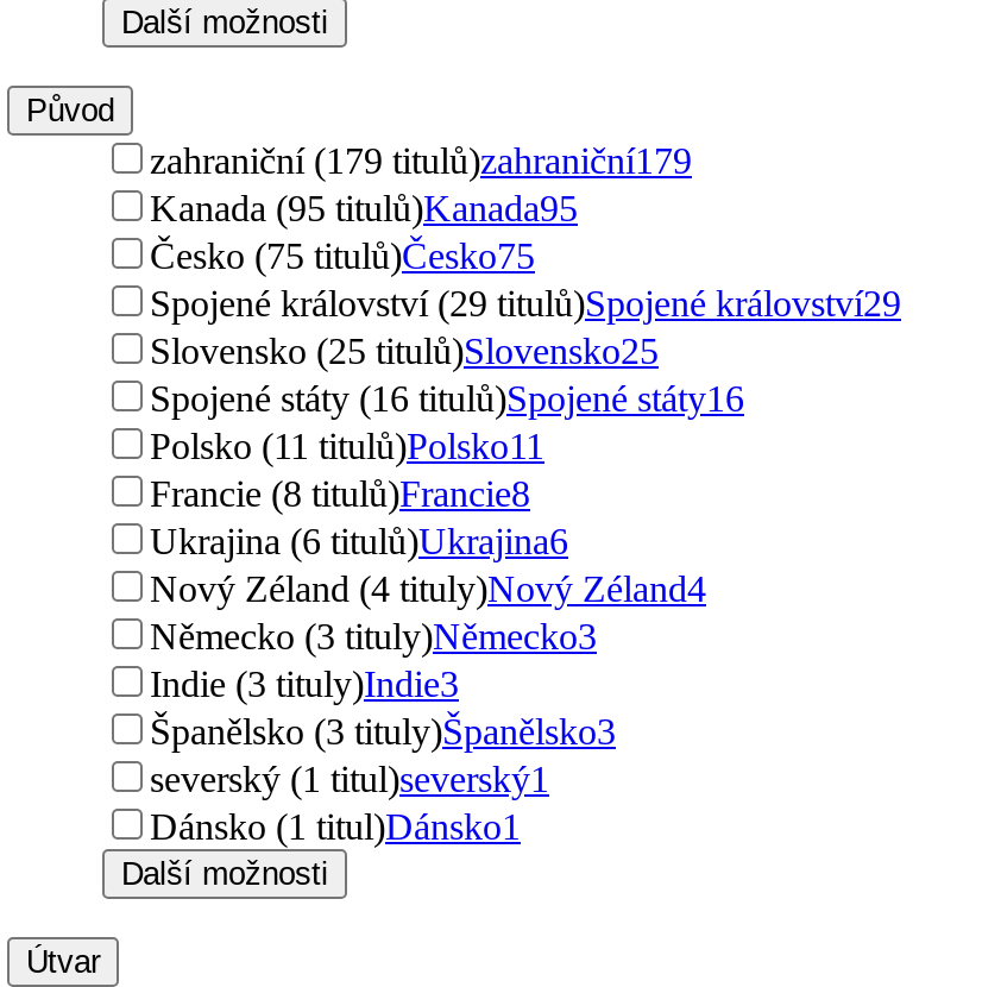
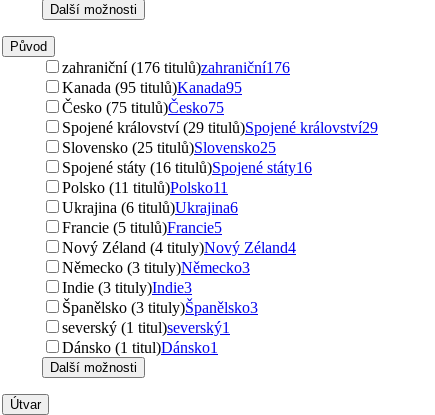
- zahraniční (179 titulů)zahraniční179
+ zahraniční (176 titulů)zahraniční176

- Francie (8 titulů)Francie8

moved up: Ukrajina (6 titulů)Ukrajina6

+ Francie (5 titulů)Francie5
